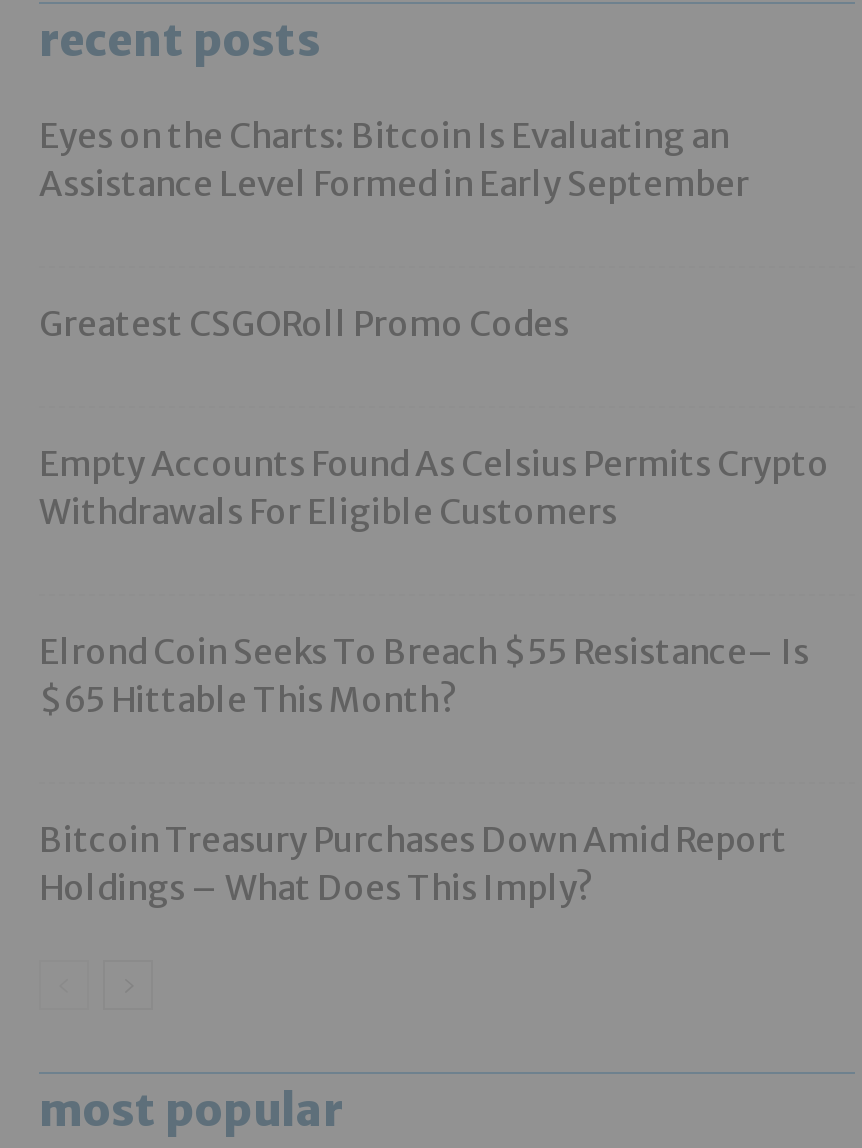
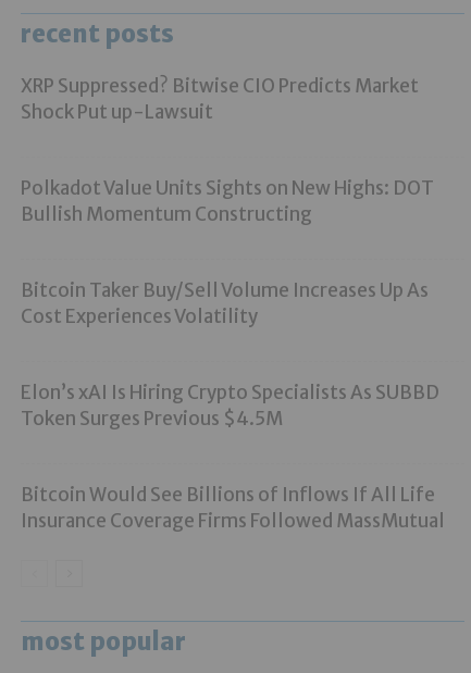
- Eyes on the Charts: Bitcoin Is Evaluating an
- Assistance Level Formed in Early September
+ XRP Suppressed? Bitwise CIO Predicts Market
+ Shock Put up-Lawsuit

- Greatest CSGORoll Promo Codes
+ Polkadot Value Units Sights on New Highs: DOT
+ Bullish Momentum Constructing

- Empty Accounts Found As Celsius Permits Crypto
- Withdrawals For Eligible Customers
+ Bitcoin Taker Buy/Sell Volume Increases Up As
+ Cost Experiences Volatility

- Elrond Coin Seeks To Breach $55 Resistance– Is
- $65 Hittable This Month?
+ Elon’s xAI Is Hiring Crypto Specialists As SUBBD
+ Token Surges Previous $4.5M

- Bitcoin Treasury Purchases Down Amid Report
- Holdings – What Does This Imply?
+ Bitcoin Would See Billions of Inflows If All Life
+ Insurance Coverage Firms Followed MassMutual
